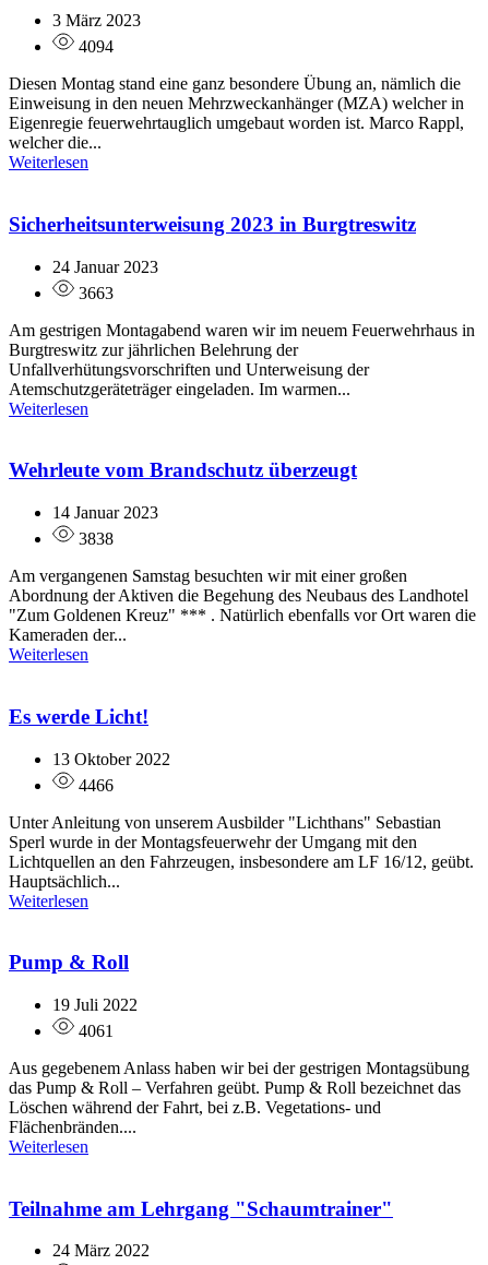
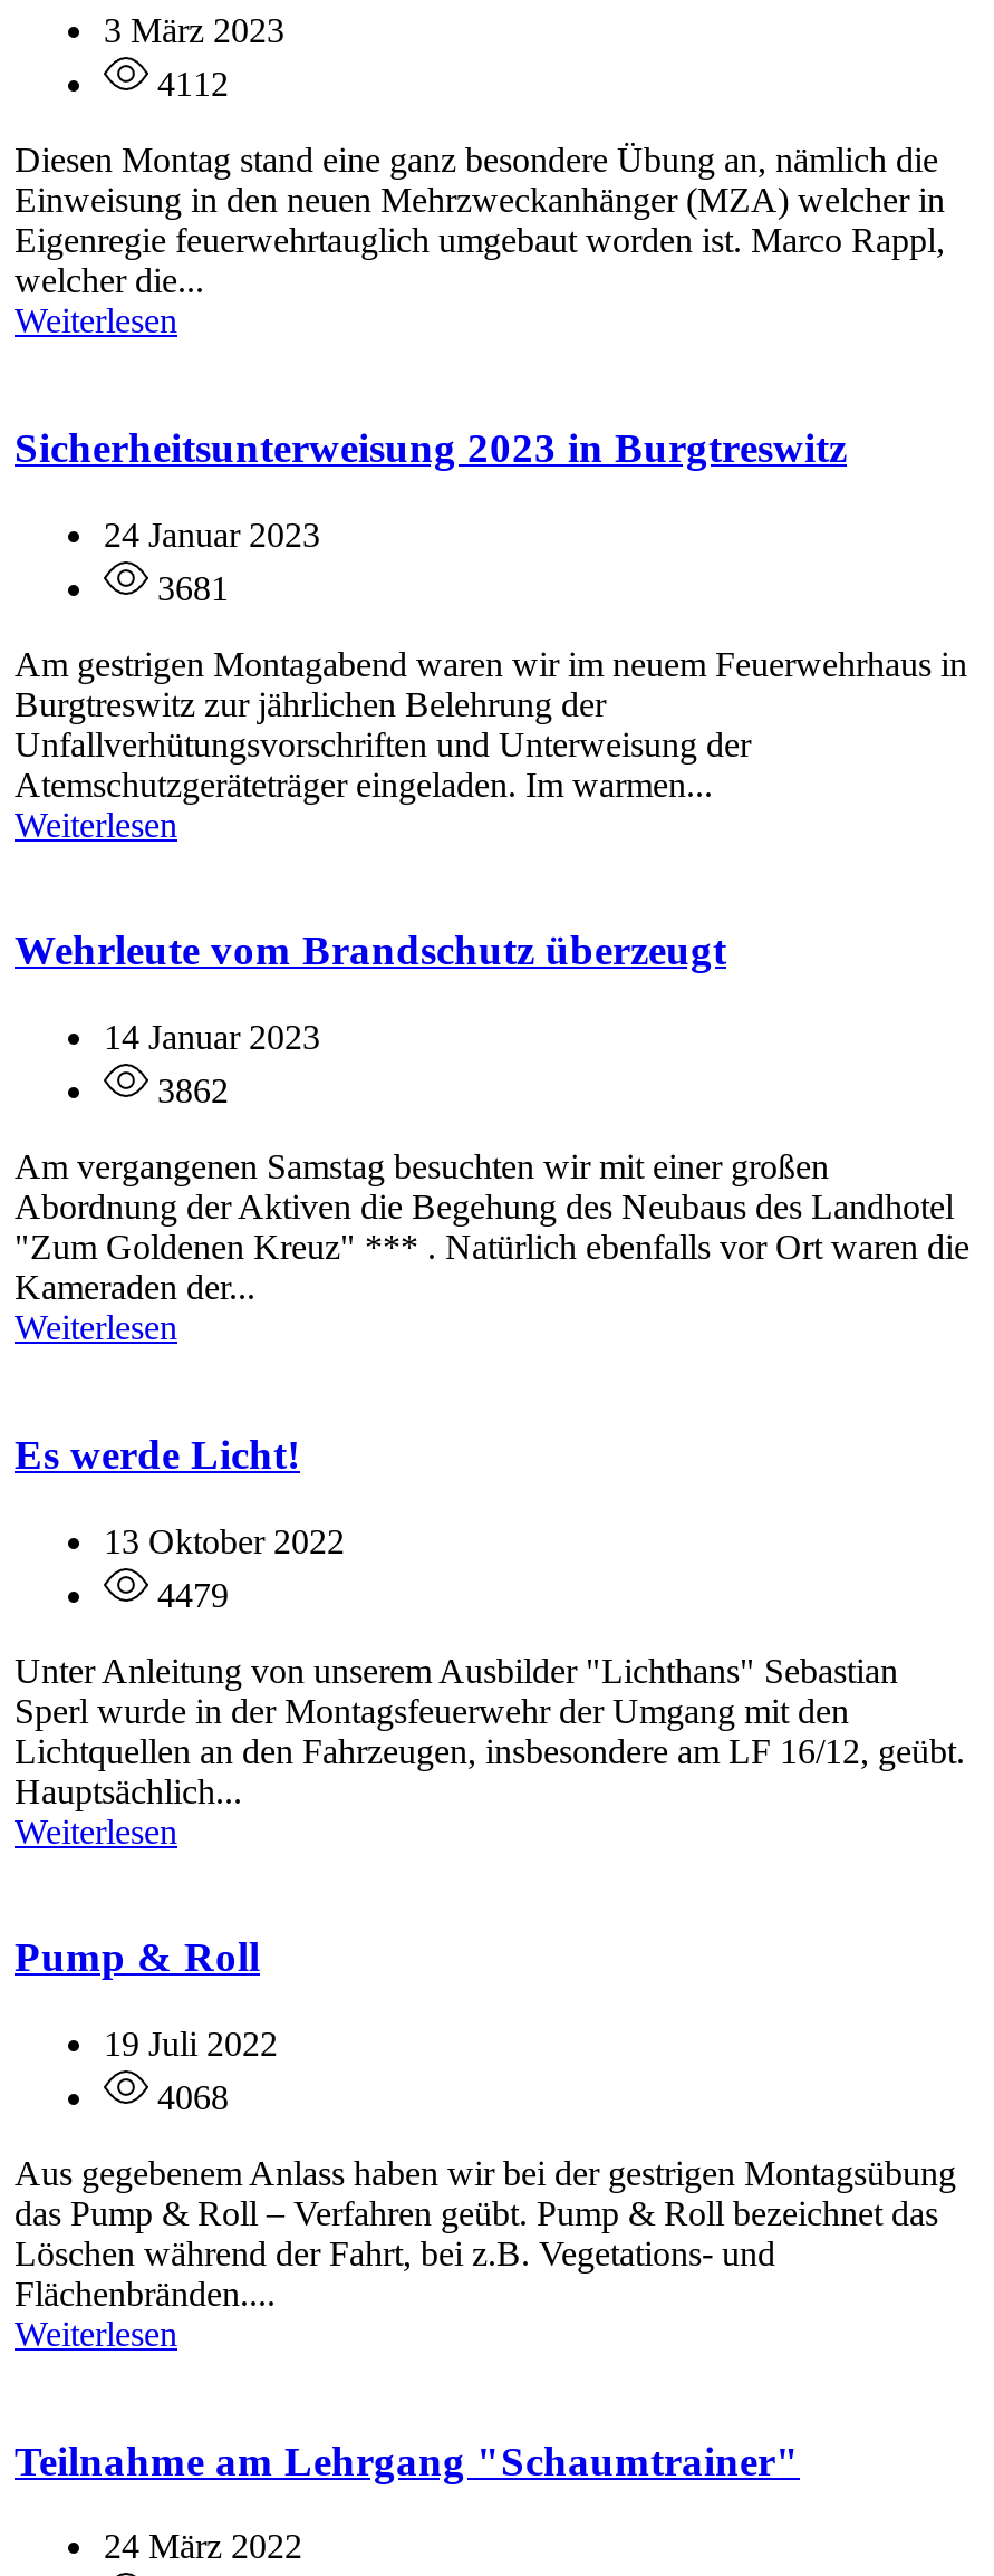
- 4094
+ 4112

- 3663
+ 3681

- 3838
+ 3862

- 4466
+ 4479

- 4061
+ 4068
